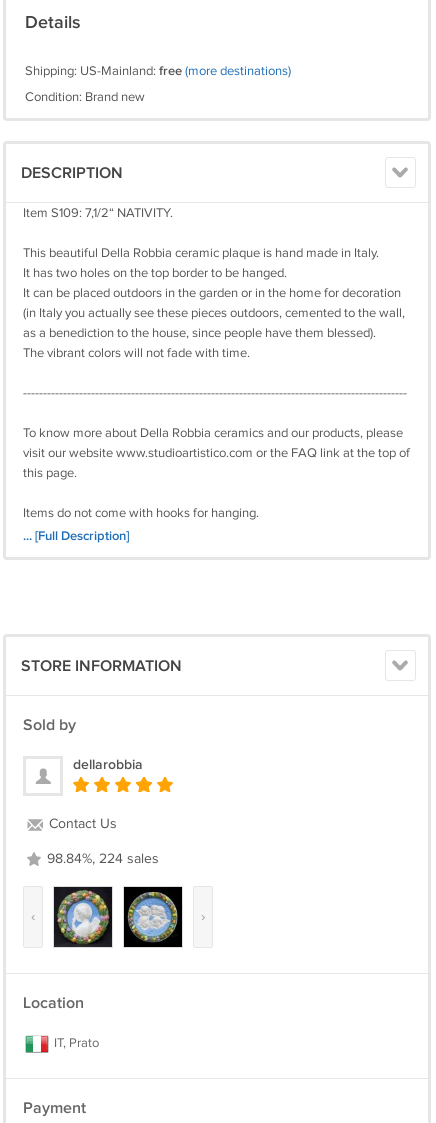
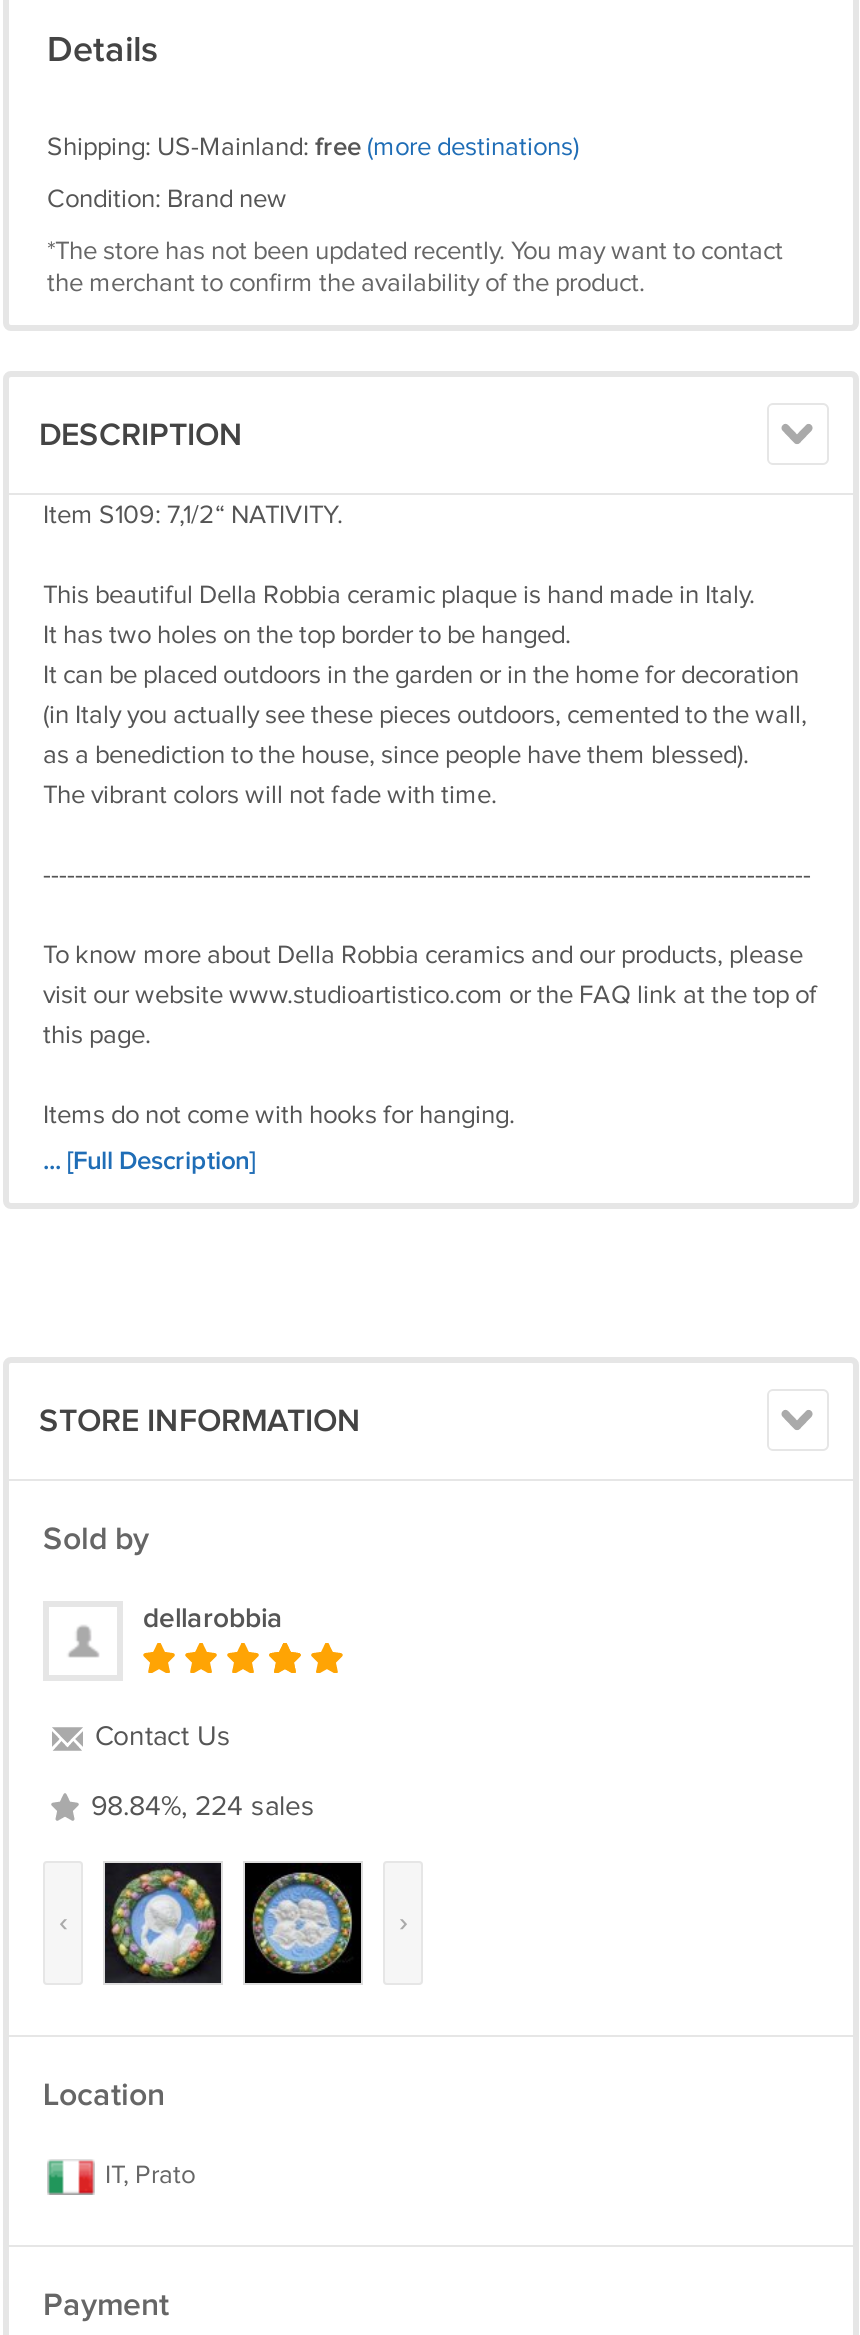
+ *The store has not been updated recently. You may want to contact
+ the merchant to confirm the availability of the product.
